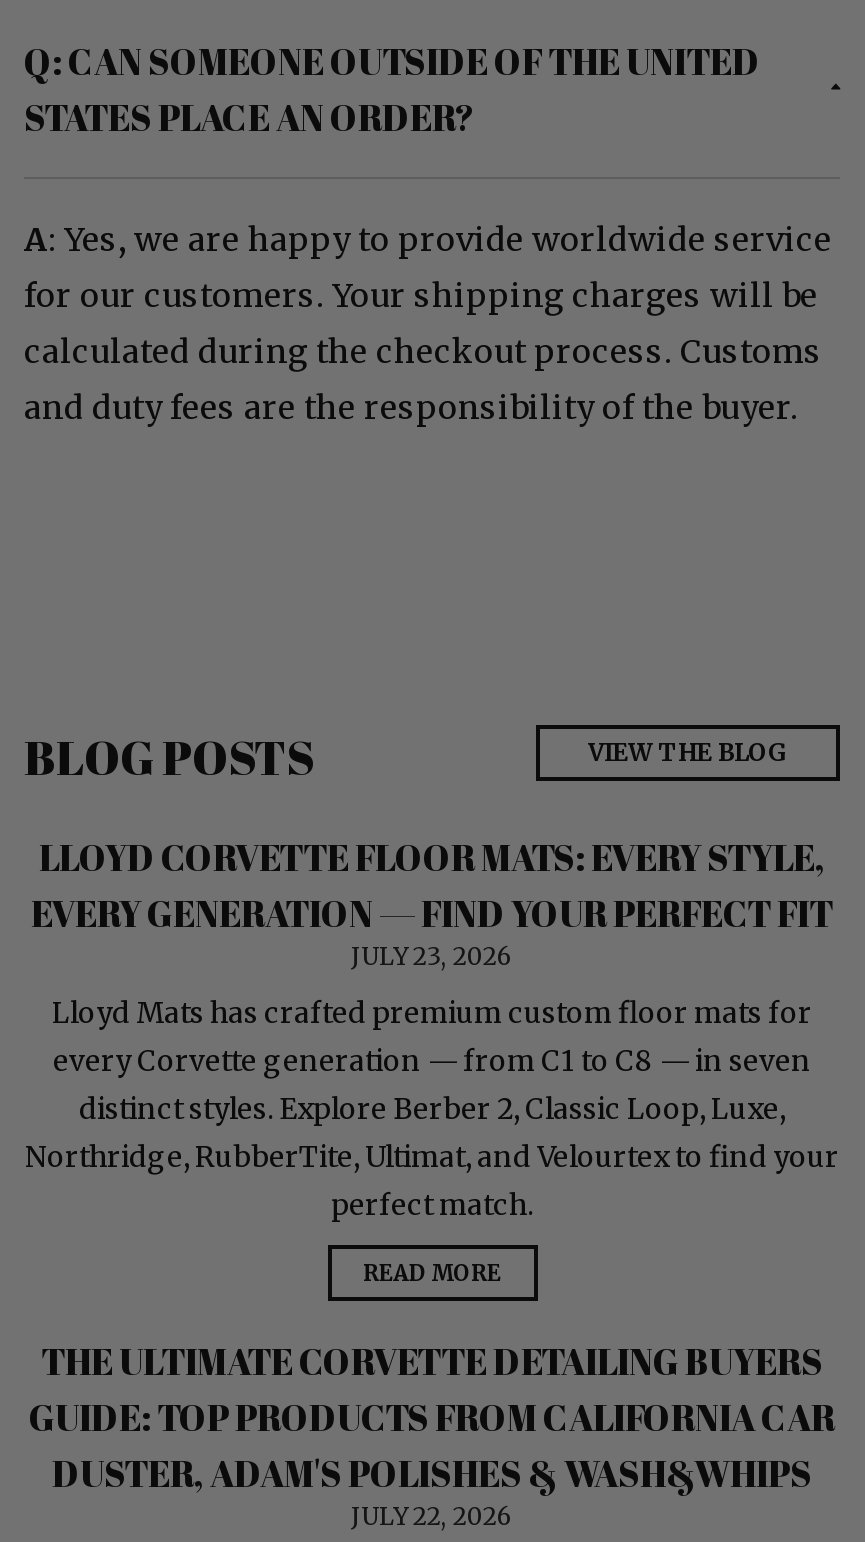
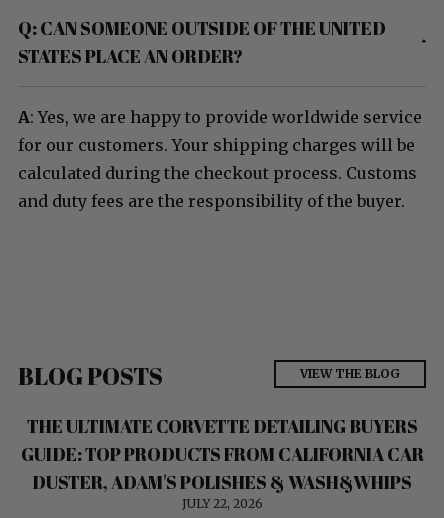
- LLOYD CORVETTE FLOOR MATS: EVERY STYLE,
- EVERY GENERATION — FIND YOUR PERFECT FIT
- JULY 23, 2026
- Lloyd Mats has crafted premium custom floor mats for
- every Corvette generation — from C1 to C8 — in seven
- distinct styles. Explore Berber 2, Classic Loop, Luxe,
- Northridge, RubberTite, Ultimat, and Velourtex to find your
- perfect match.
- READ MORE
